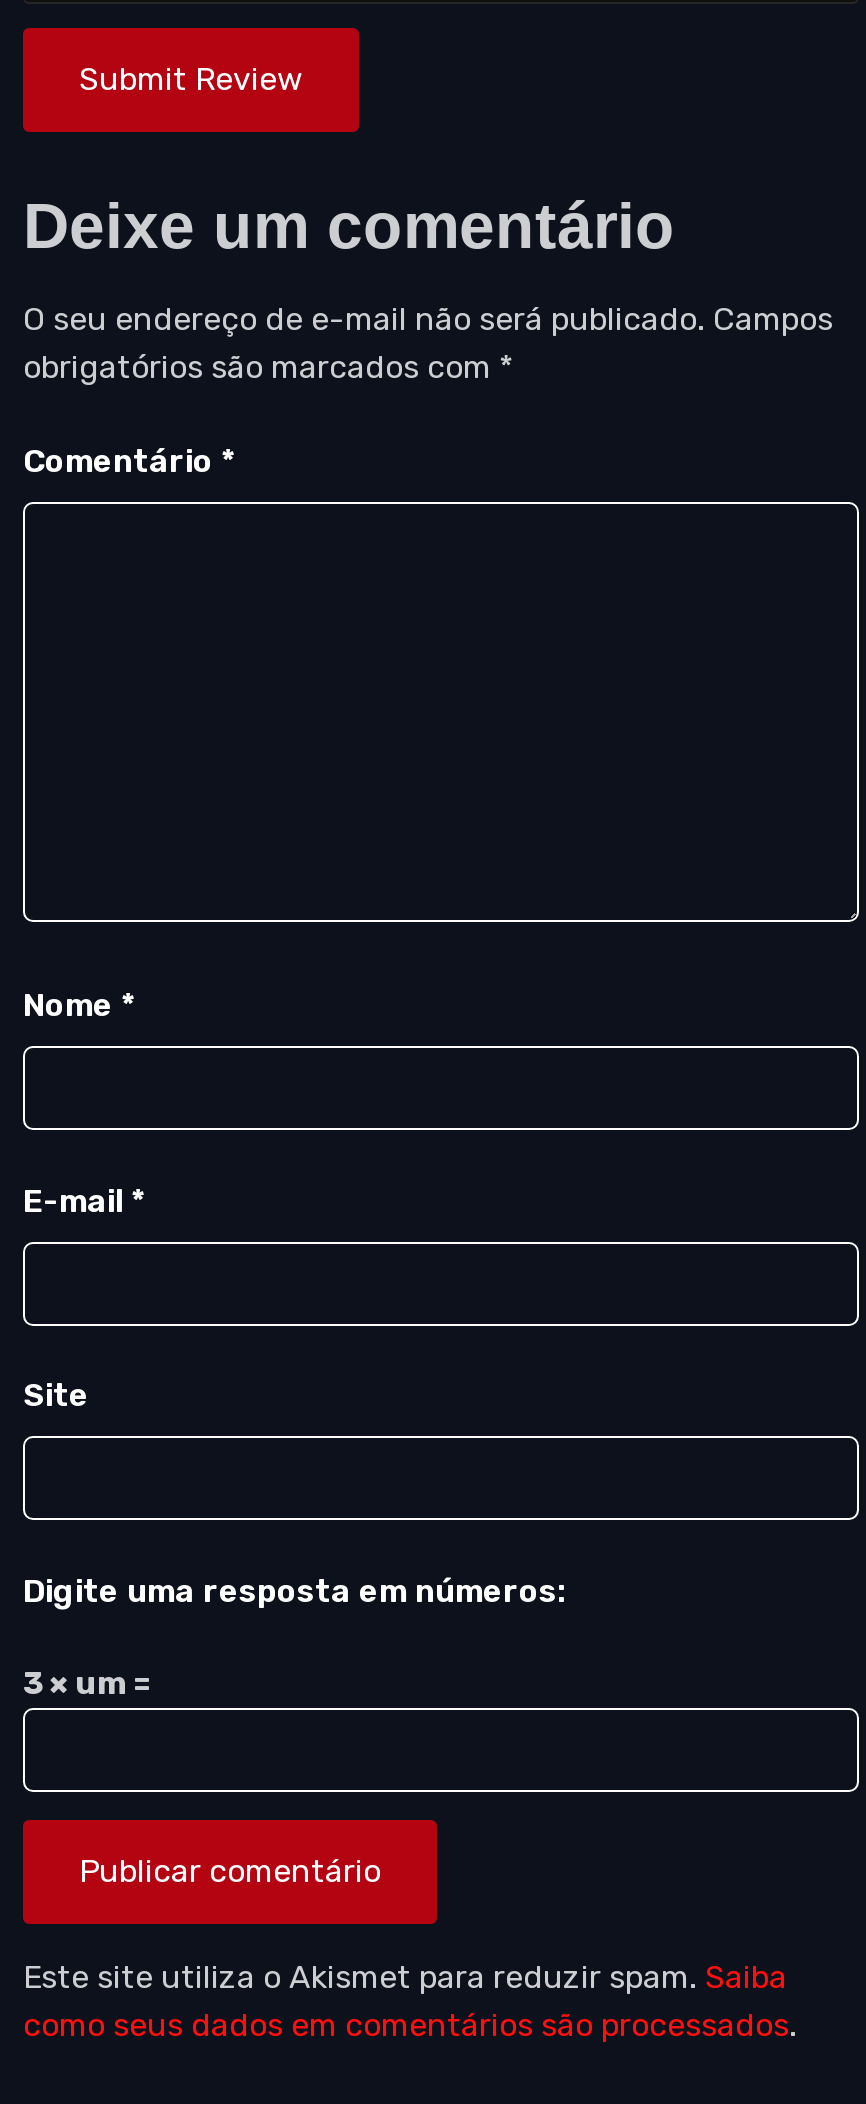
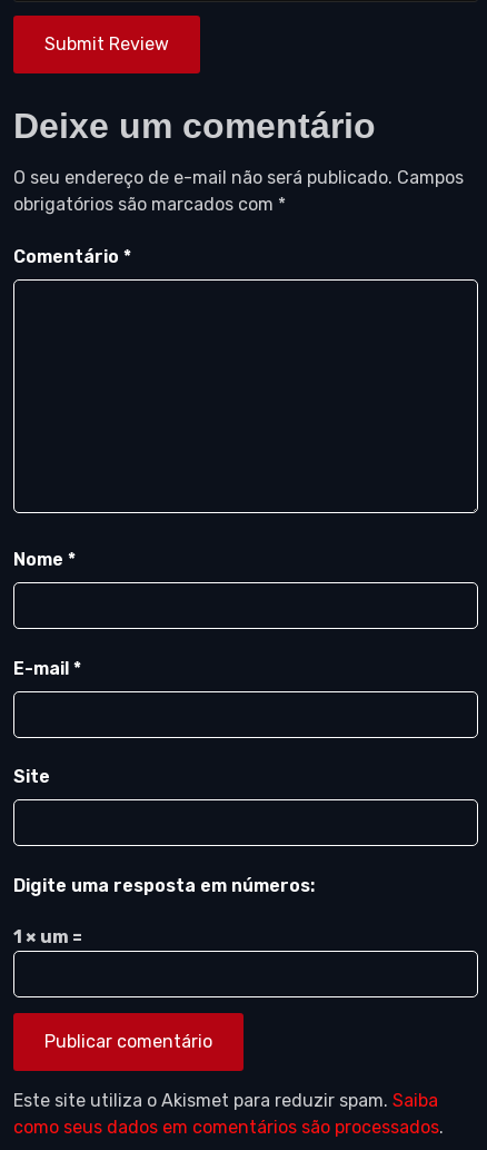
- 3 × um =
+ 1 × um =
